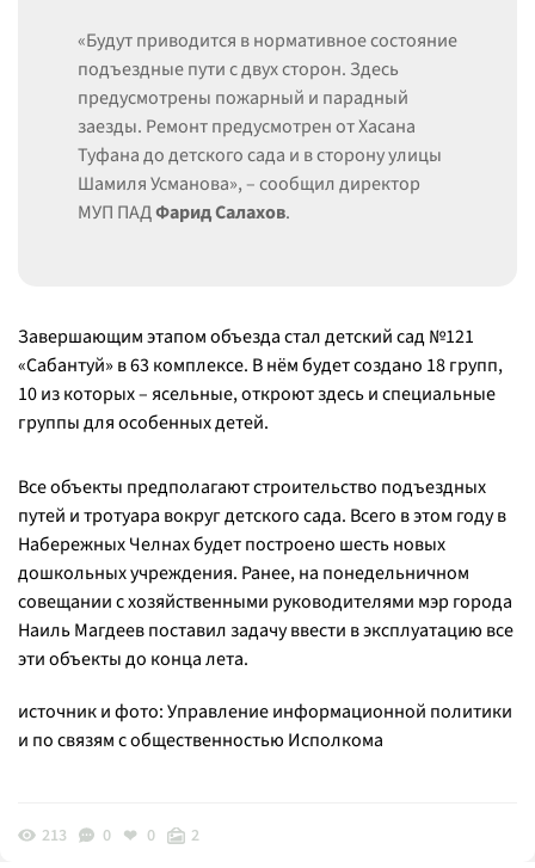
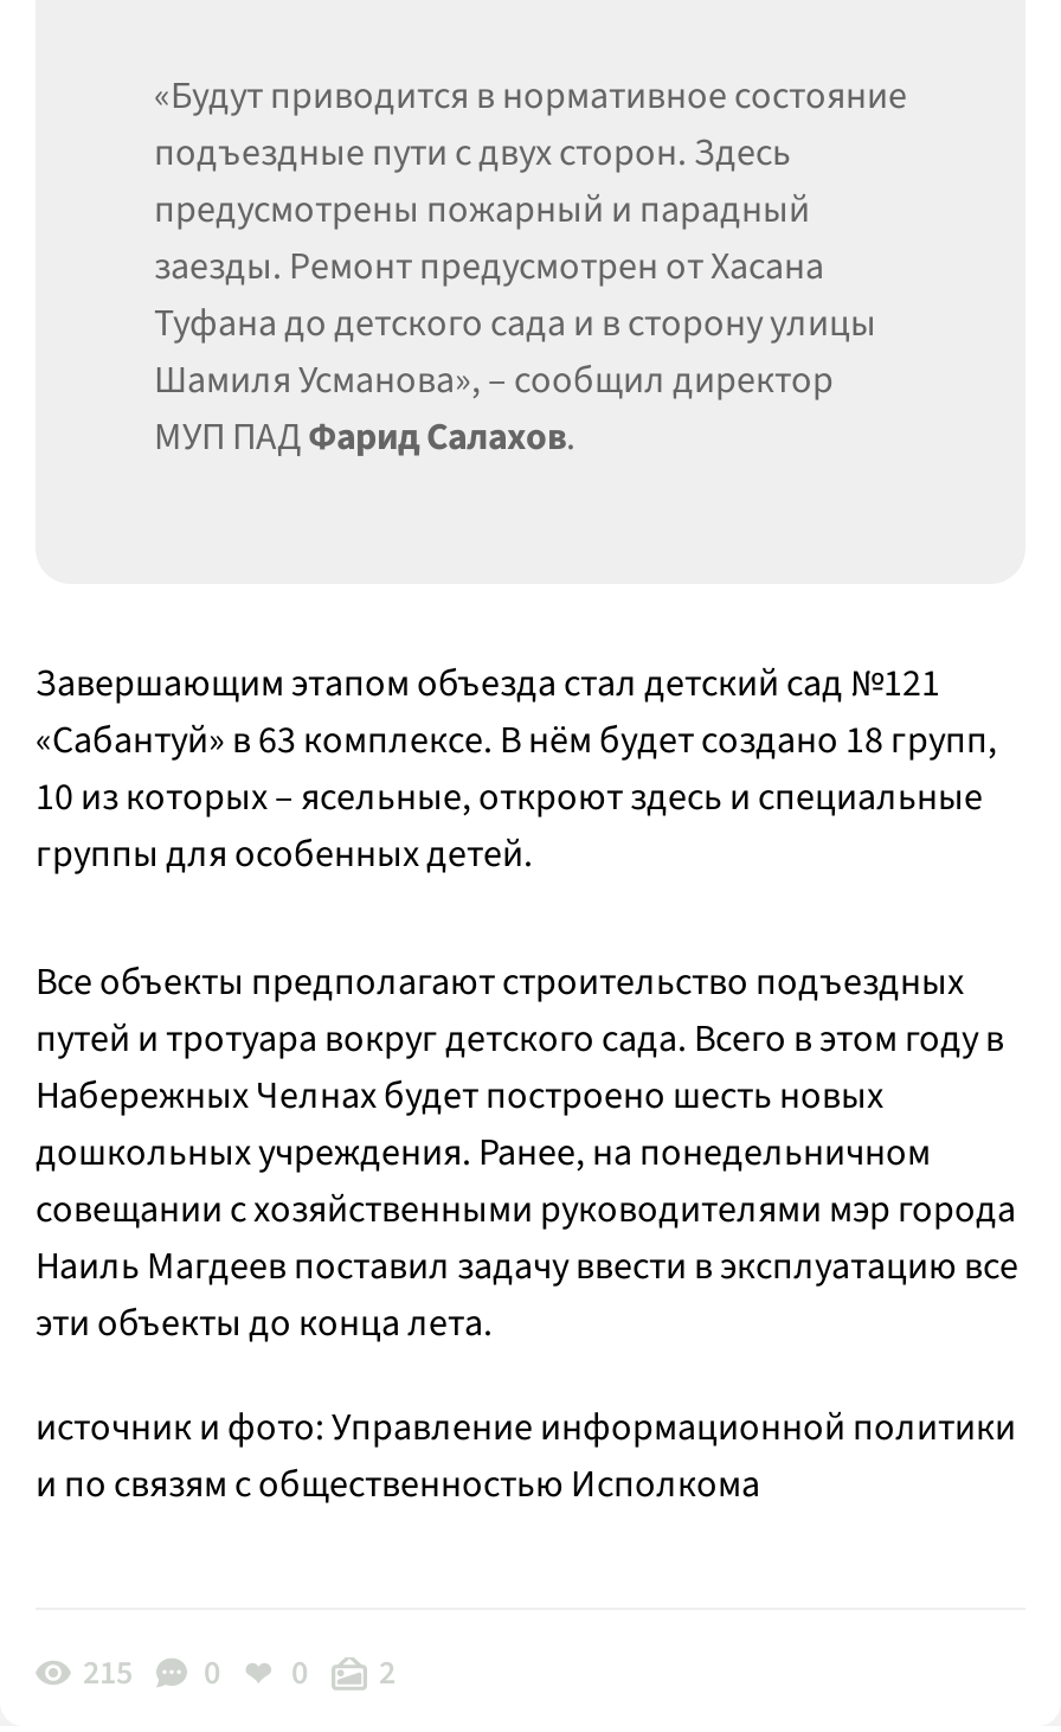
- 213 0 0 2
+ 215 0 0 2
